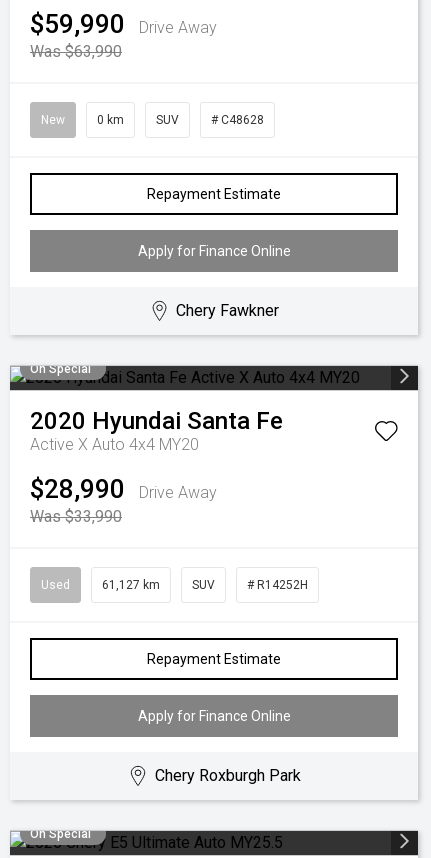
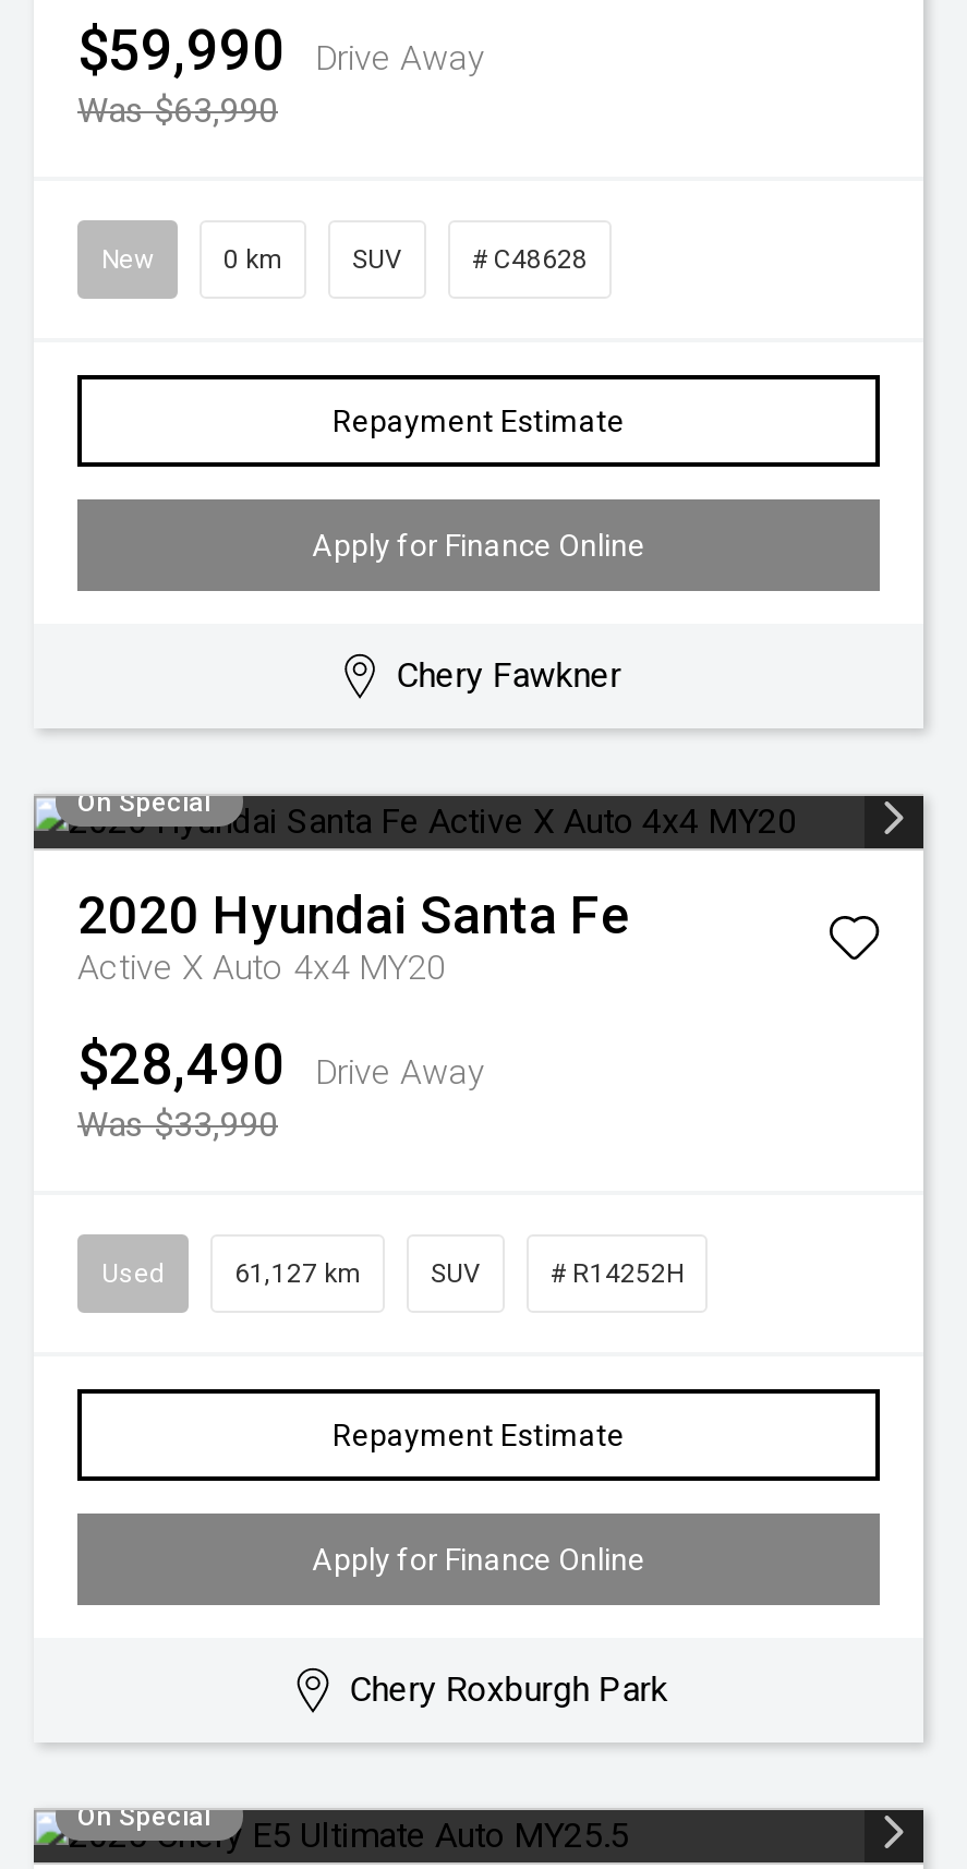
- $28,990 Drive Away
+ $28,490 Drive Away
